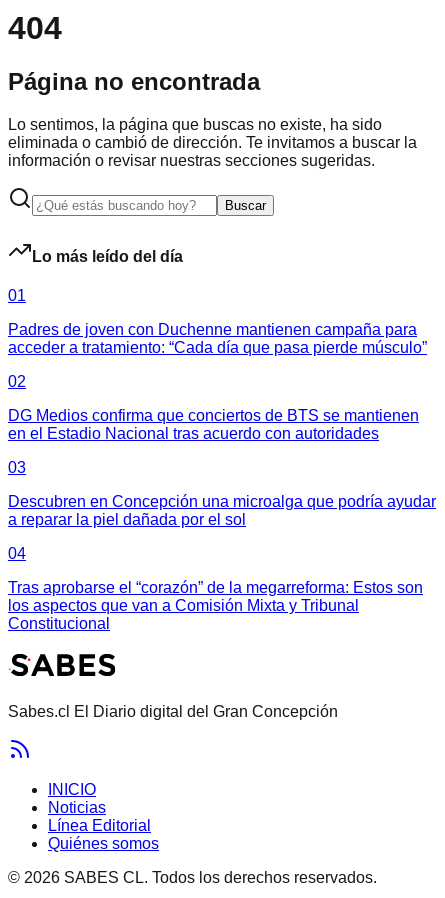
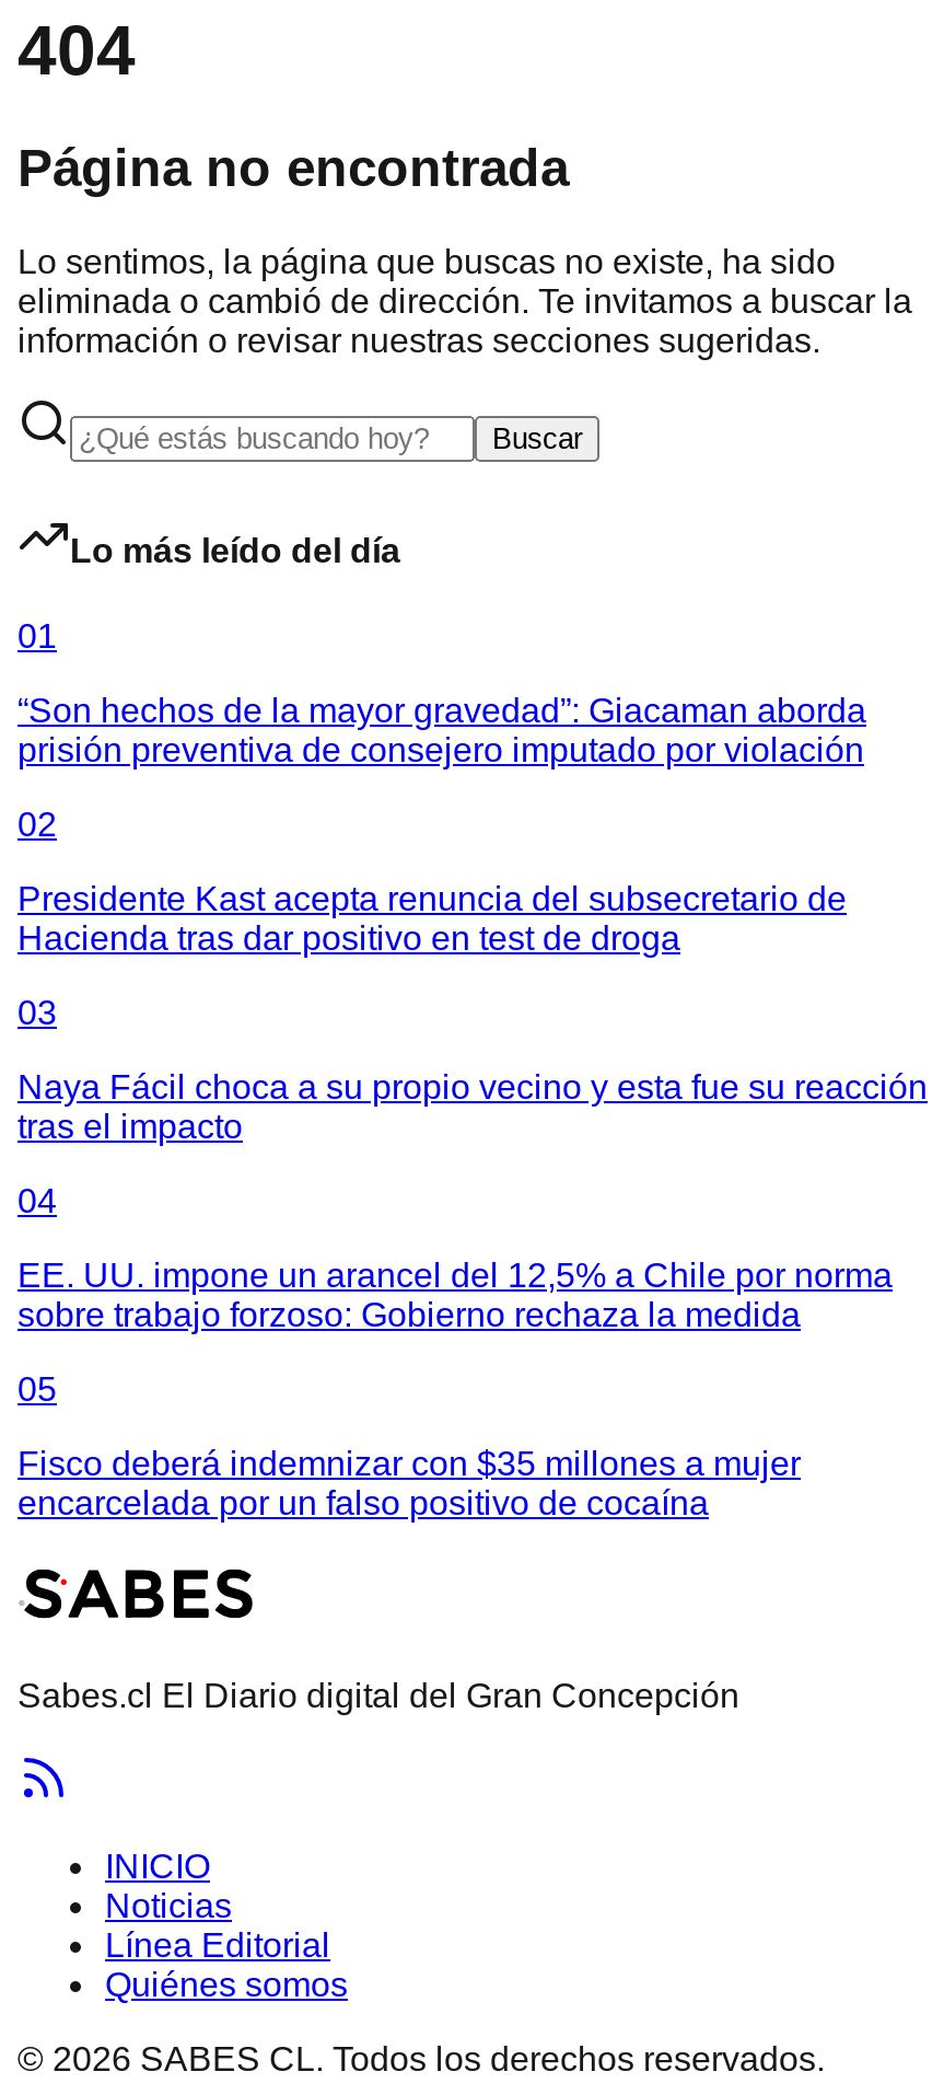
- Padres de joven con Duchenne mantienen campaña para
- acceder a tratamiento: “Cada día que pasa pierde músculo”
+ “Son hechos de la mayor gravedad”: Giacaman aborda
+ prisión preventiva de consejero imputado por violación

- DG Medios confirma que conciertos de BTS se mantienen
- en el Estadio Nacional tras acuerdo con autoridades
+ Presidente Kast acepta renuncia del subsecretario de
+ Hacienda tras dar positivo en test de droga

- Descubren en Concepción una microalga que podría ayudar
- a reparar la piel dañada por el sol
+ Naya Fácil choca a su propio vecino y esta fue su reacción
+ tras el impacto

- Tras aprobarse el “corazón” de la megarreforma: Estos son
- los aspectos que van a Comisión Mixta y Tribunal
- Constitucional
+ EE. UU. impone un arancel del 12,5% a Chile por norma
+ sobre trabajo forzoso: Gobierno rechaza la medida
+ 05
+ Fisco deberá indemnizar con $35 millones a mujer
+ encarcelada por un falso positivo de cocaína
